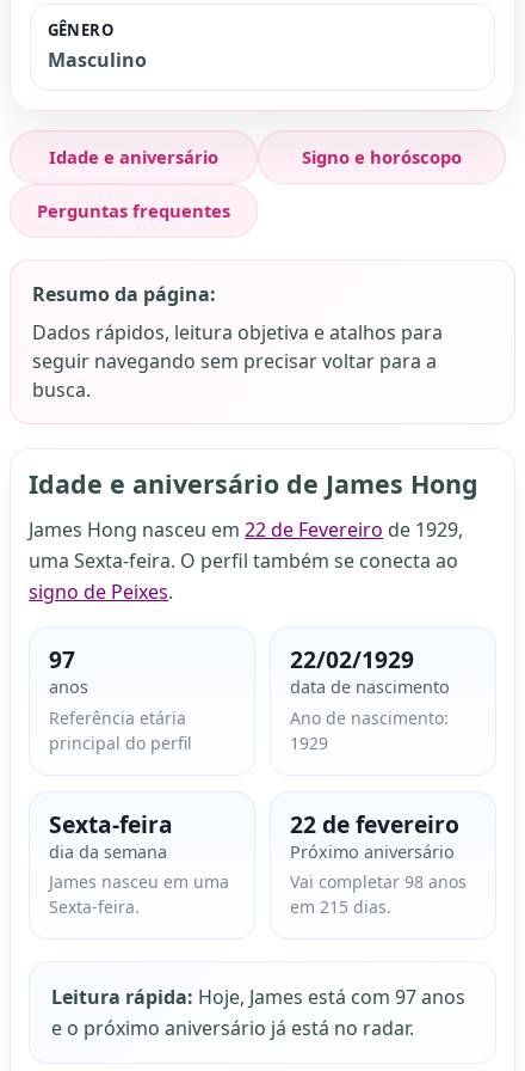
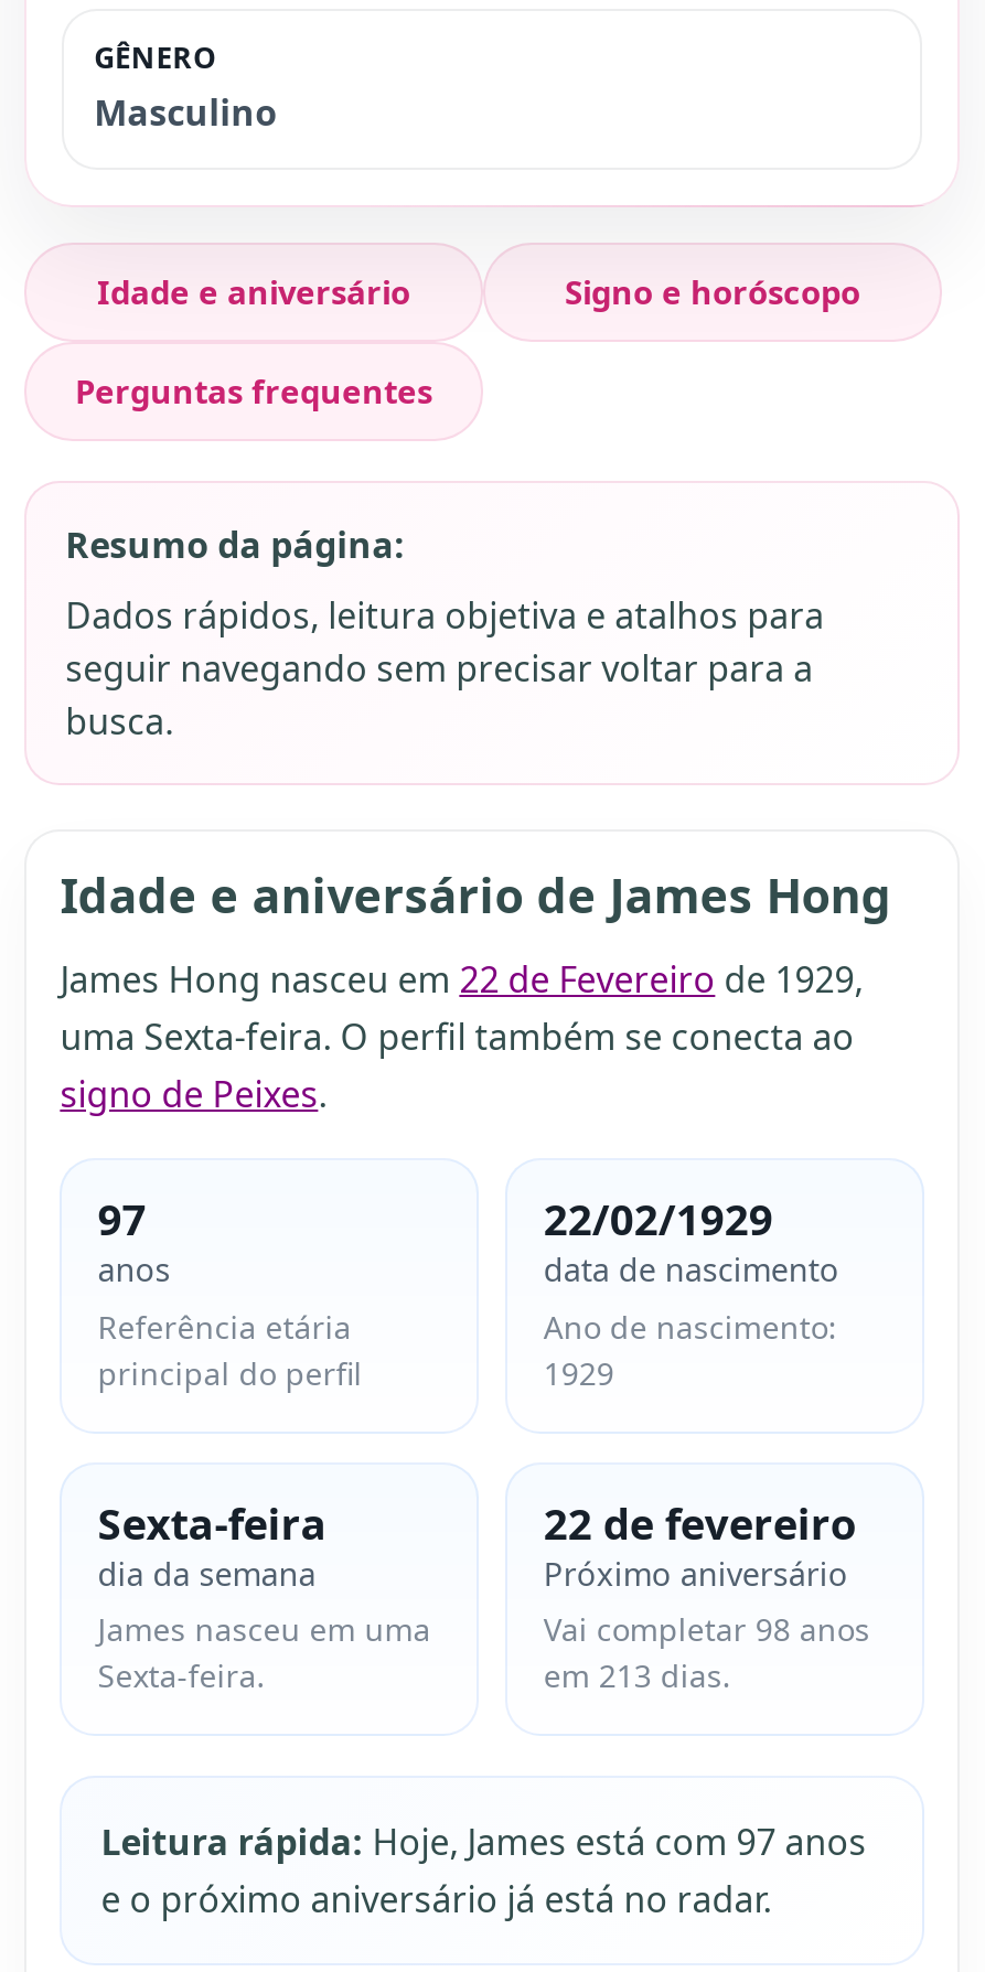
- em 215 dias.
+ em 213 dias.
